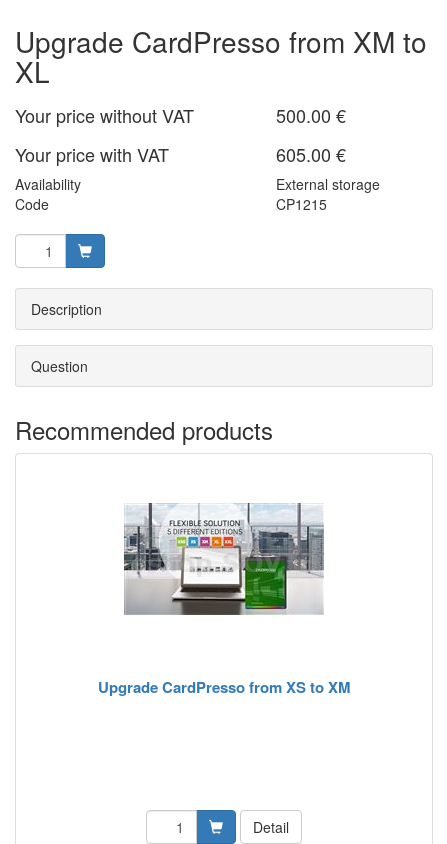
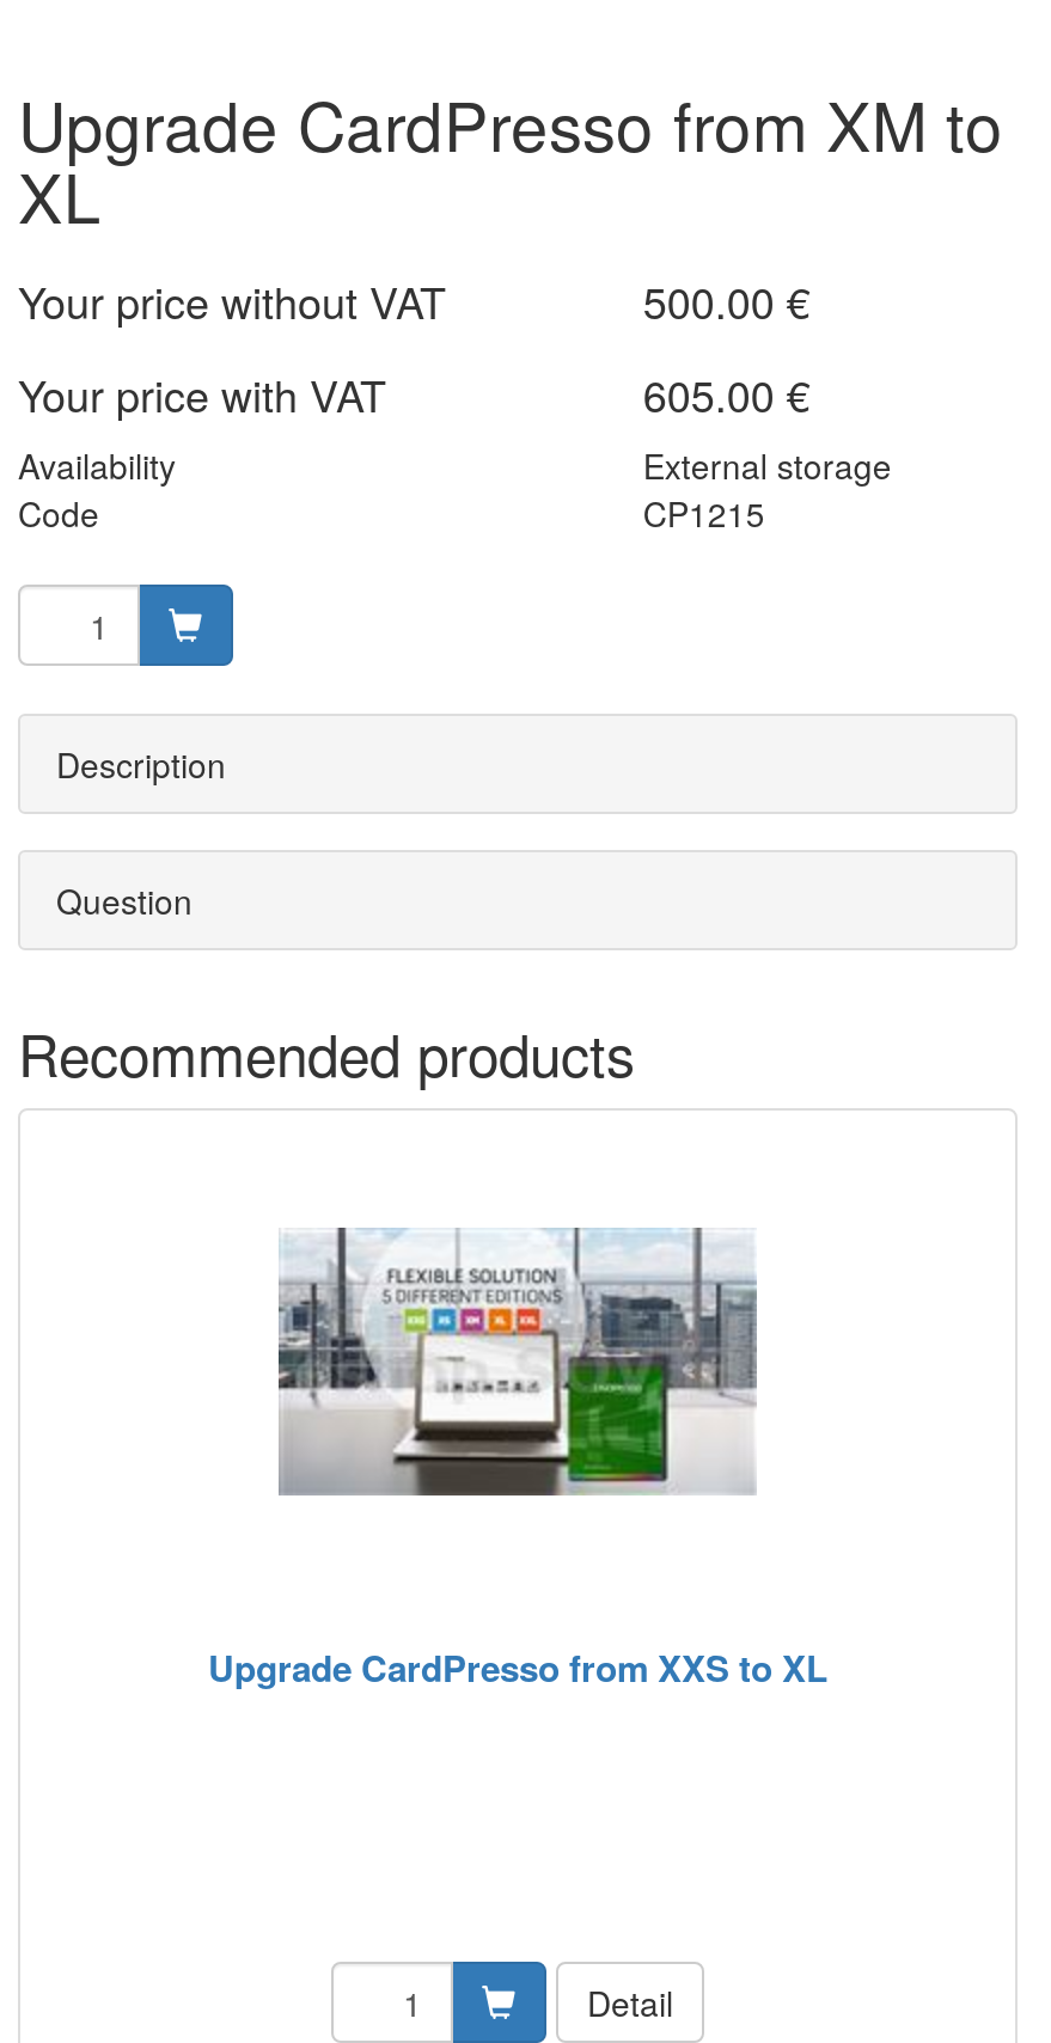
- Upgrade CardPresso from XS to XM
+ Upgrade CardPresso from XXS to XL
